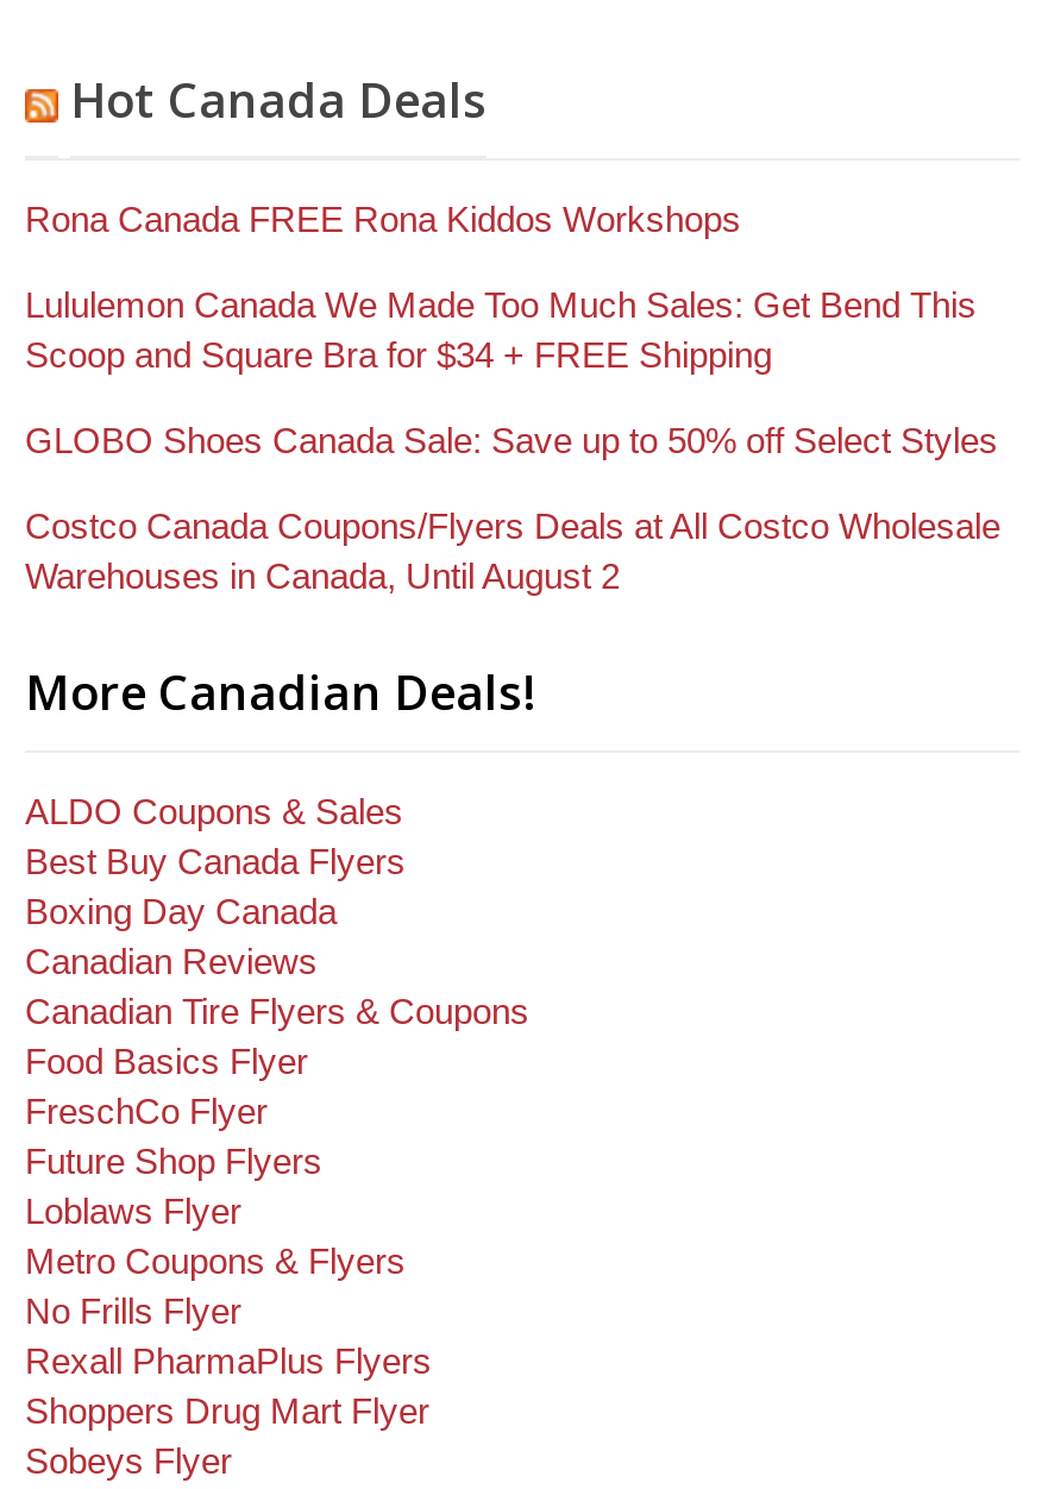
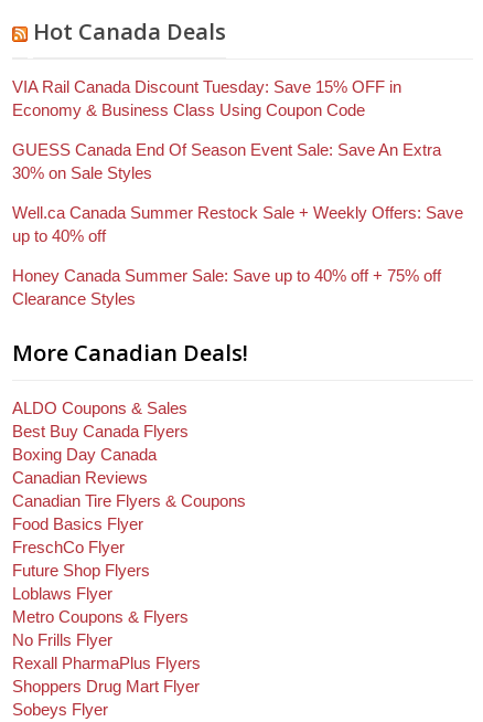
- Rona Canada FREE Rona Kiddos Workshops
+ VIA Rail Canada Discount Tuesday: Save 15% OFF in
+ Economy & Business Class Using Coupon Code

- Lululemon Canada We Made Too Much Sales: Get Bend This
- Scoop and Square Bra for $34 + FREE Shipping
+ GUESS Canada End Of Season Event Sale: Save An Extra
+ 30% on Sale Styles

- GLOBO Shoes Canada Sale: Save up to 50% off Select Styles
+ Well.ca Canada Summer Restock Sale + Weekly Offers: Save
+ up to 40% off

- Costco Canada Coupons/Flyers Deals at All Costco Wholesale
- Warehouses in Canada, Until August 2
+ Honey Canada Summer Sale: Save up to 40% off + 75% off
+ Clearance Styles
